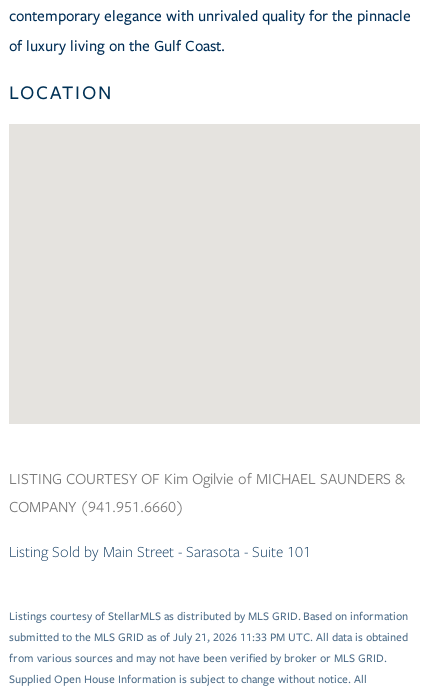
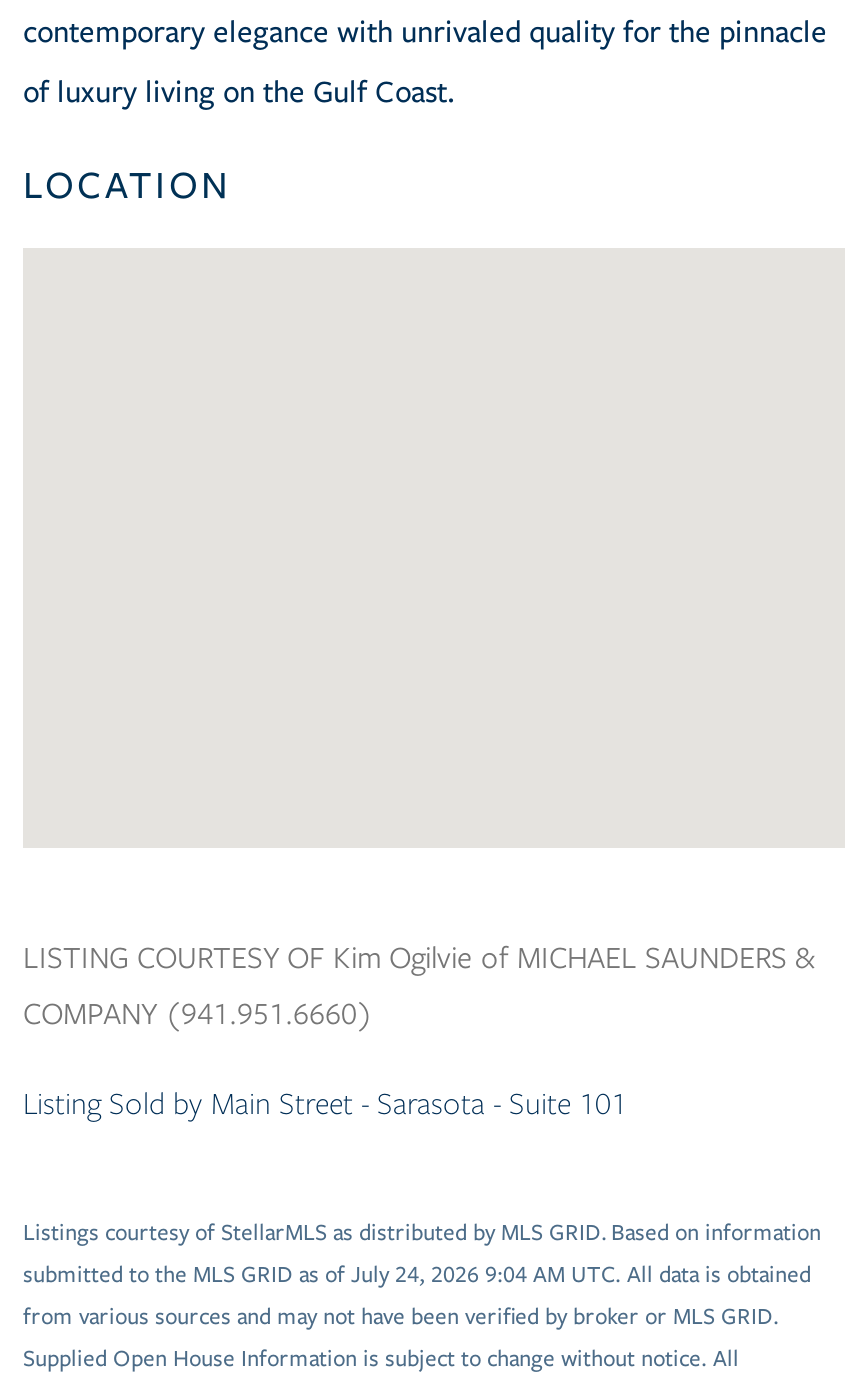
- submitted to the MLS GRID as of July 21, 2026 11:33 PM UTC. All data is obtained
+ submitted to the MLS GRID as of July 24, 2026 9:04 AM UTC. All data is obtained
